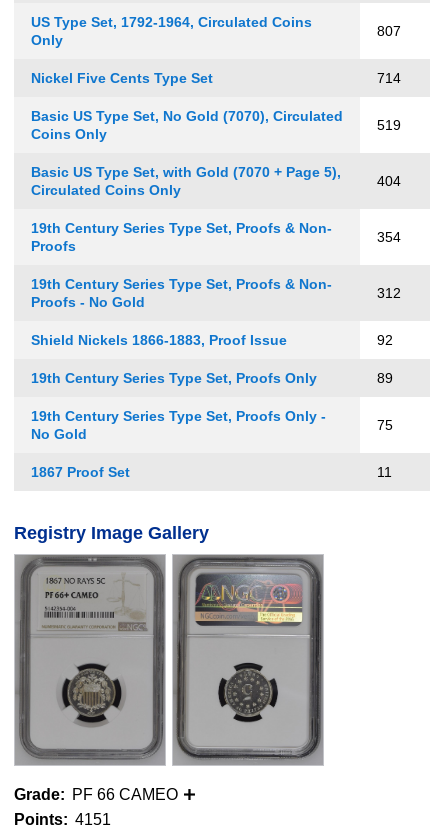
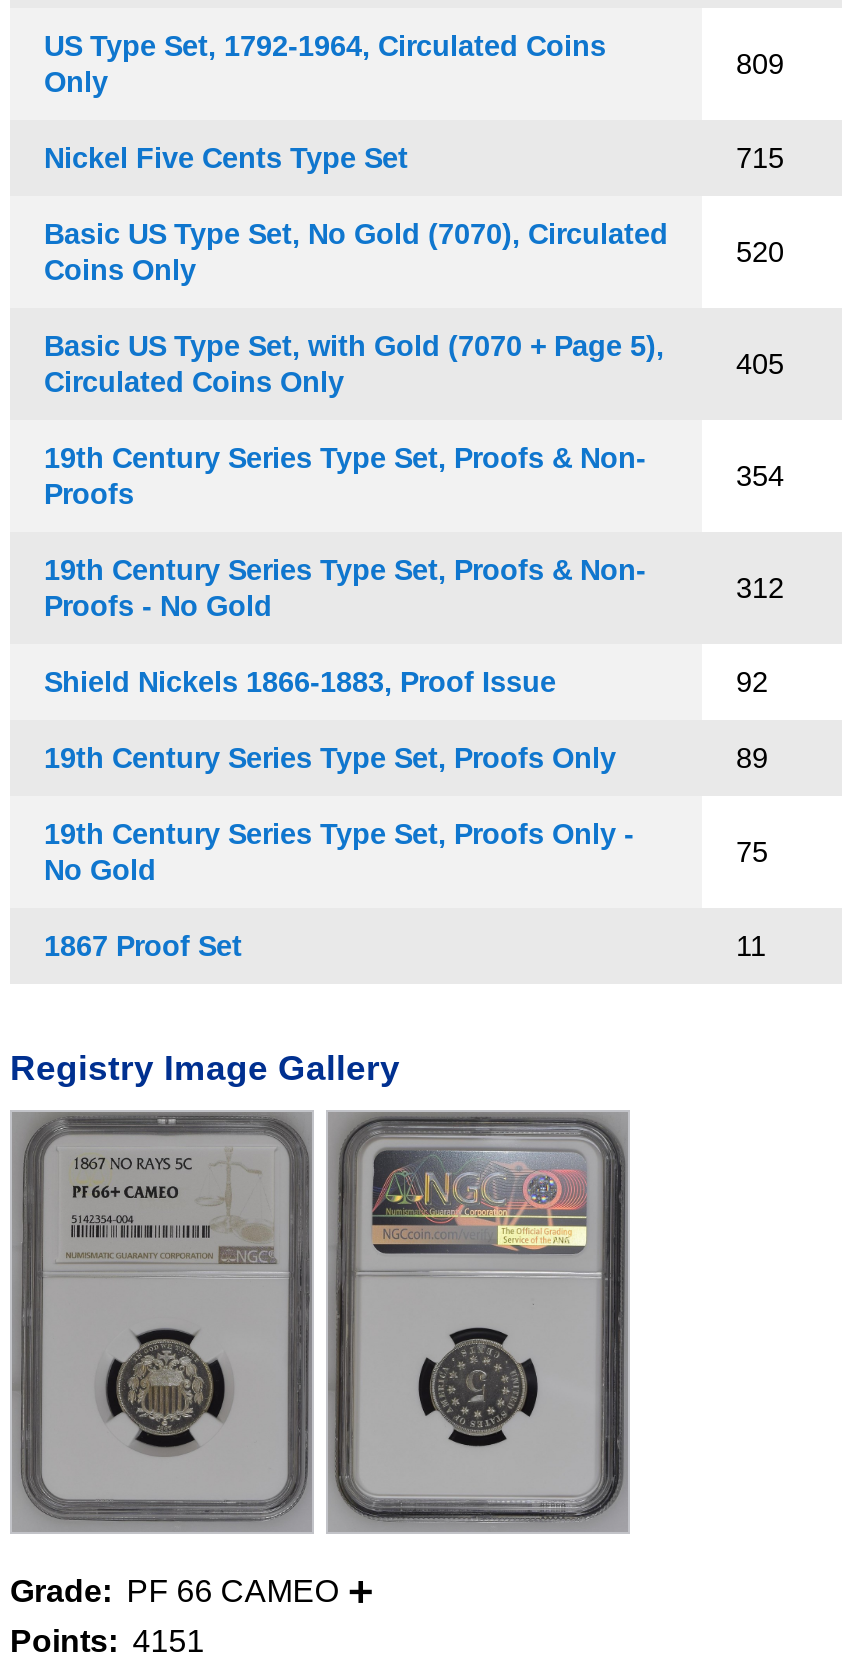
- 807
+ 809

- 714
+ 715

- 519
+ 520

- 404
+ 405
